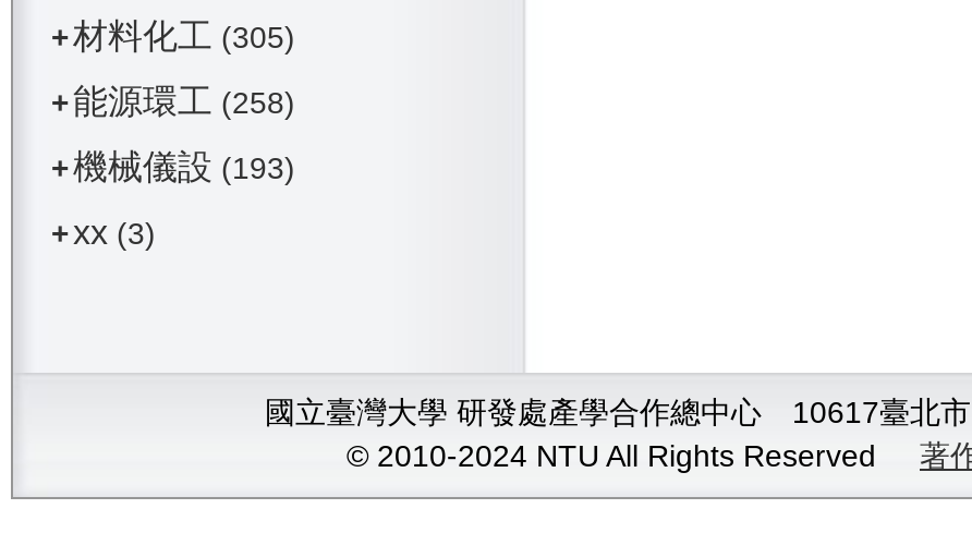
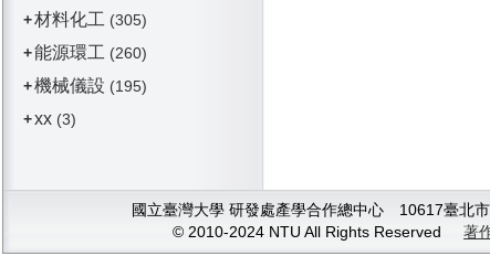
- + 能源環工(258)
+ + 能源環工(260)

- + 機械儀設(193)
+ + 機械儀設(195)
